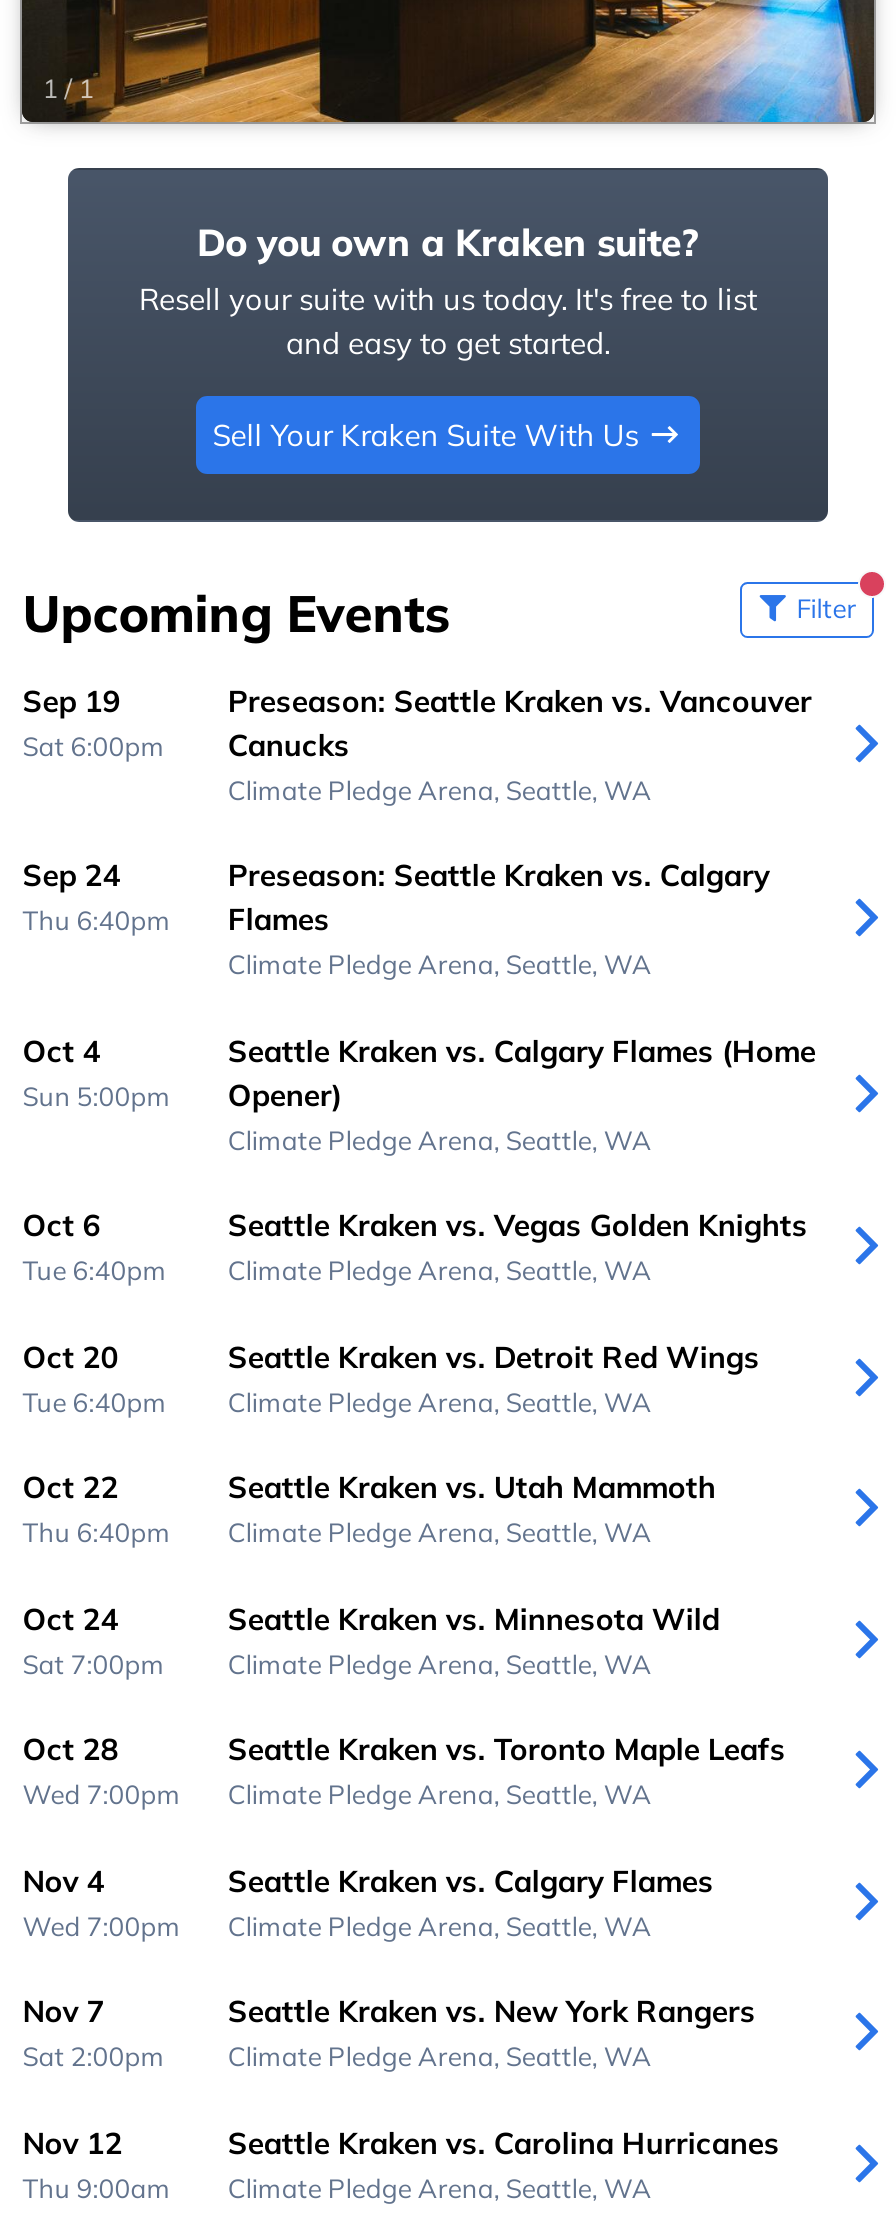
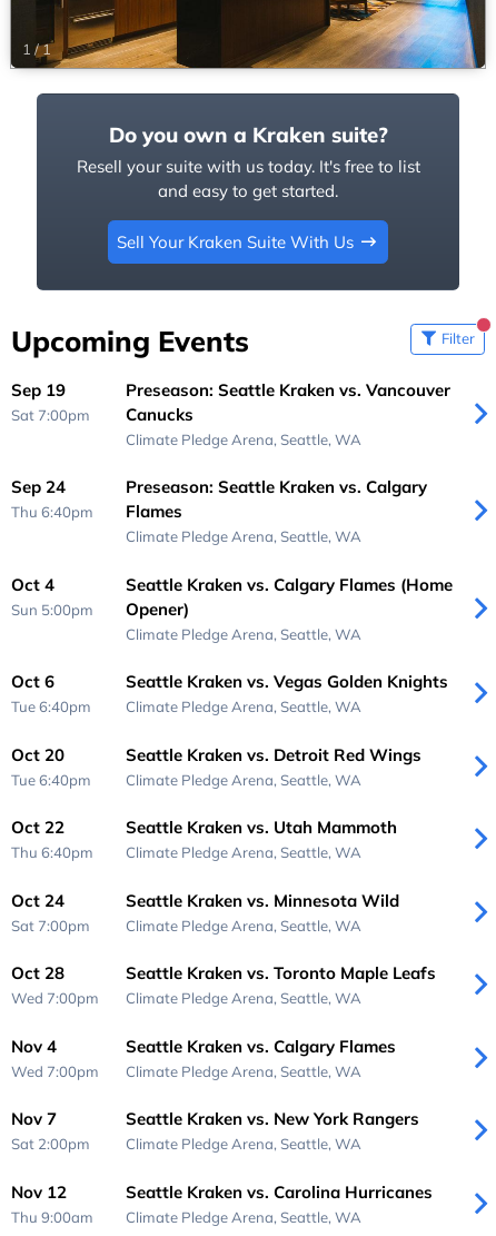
- Sat 6:00pm Canucks
+ Sat 7:00pm Canucks
